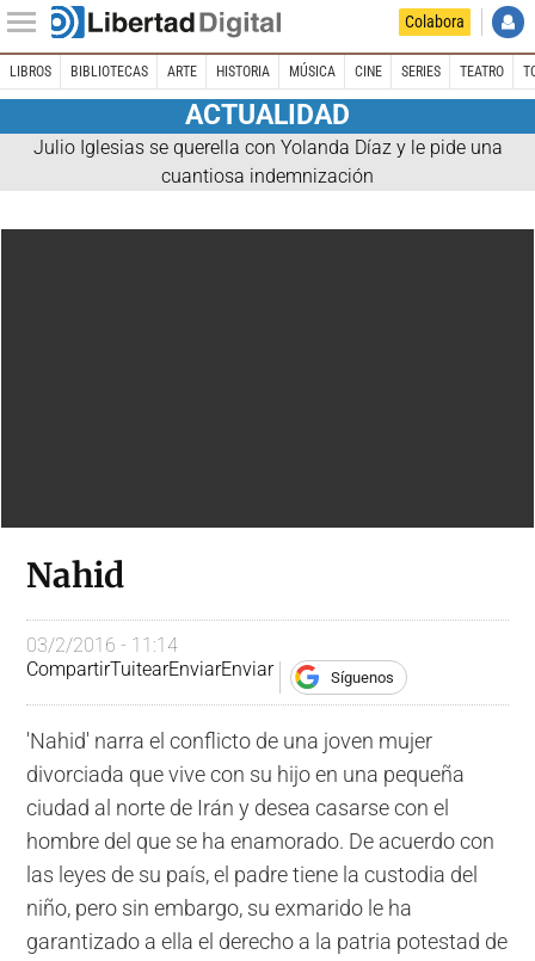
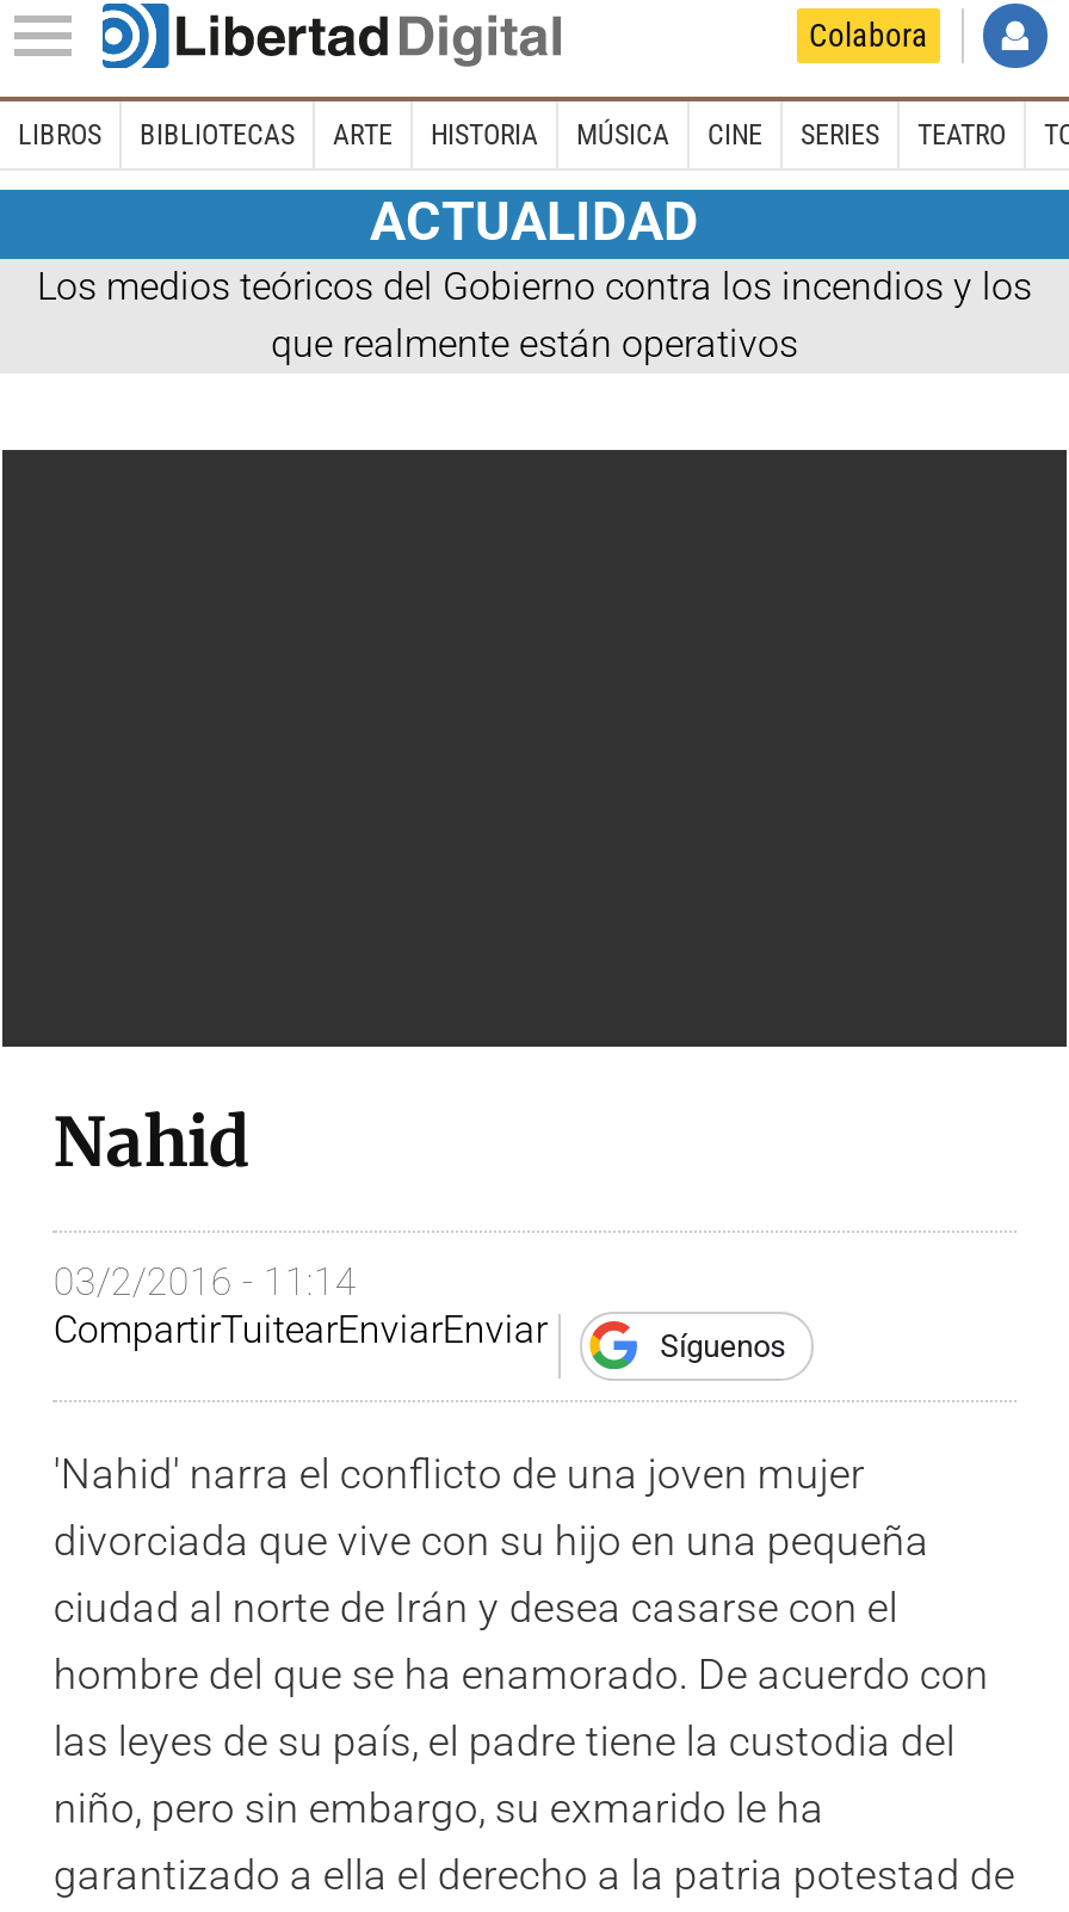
- Julio Iglesias se querella con Yolanda Díaz y le pide una
- cuantiosa indemnización
+ Los medios teóricos del Gobierno contra los incendios y los
+ que realmente están operativos
